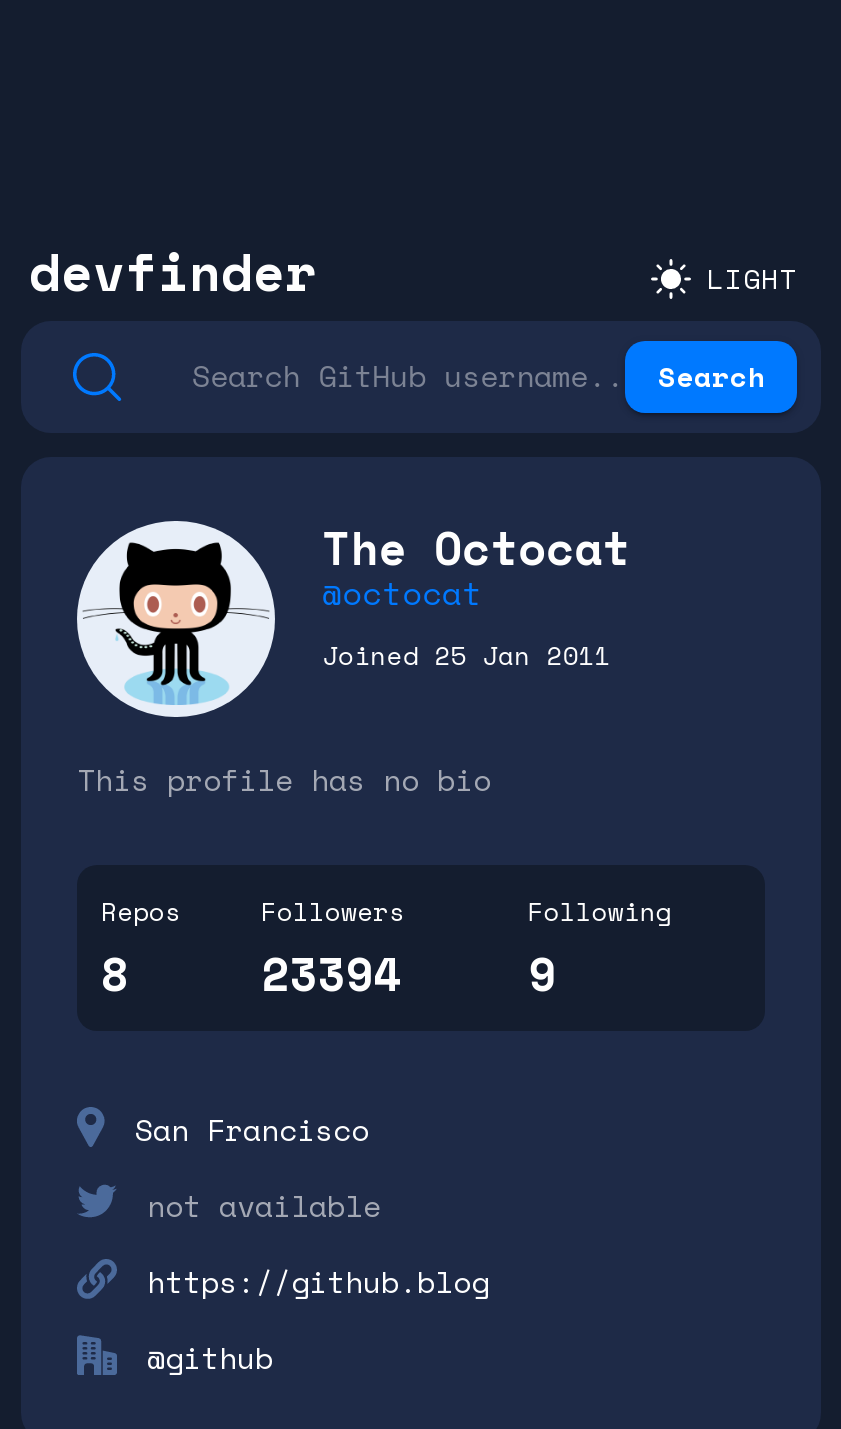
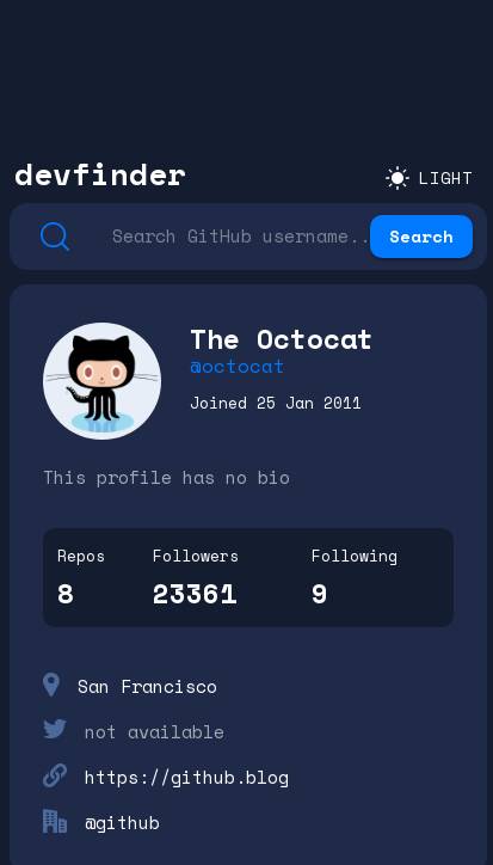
- 8 23394 9
+ 8 23361 9
